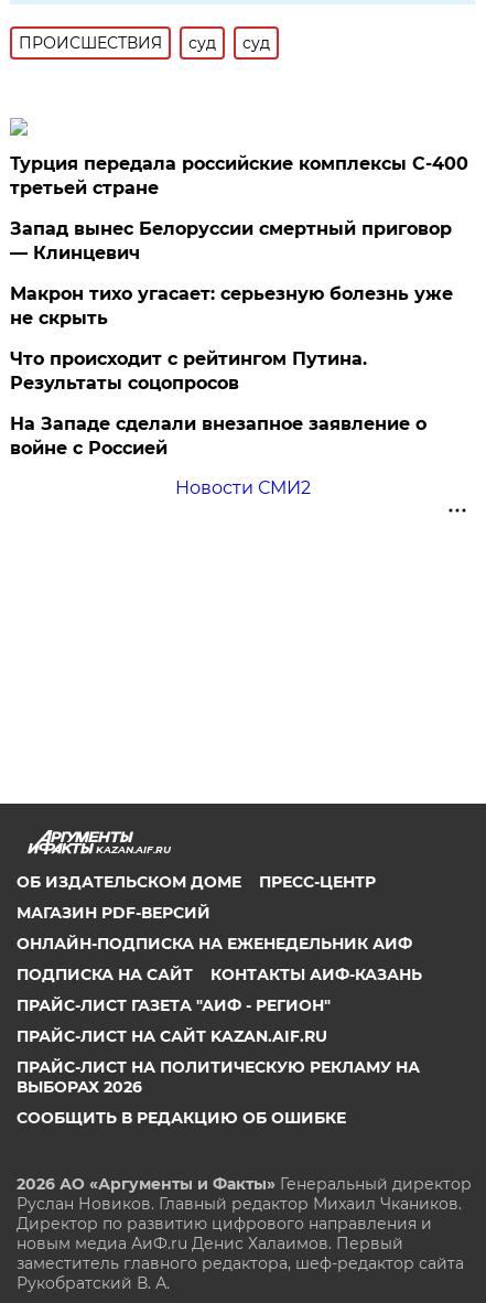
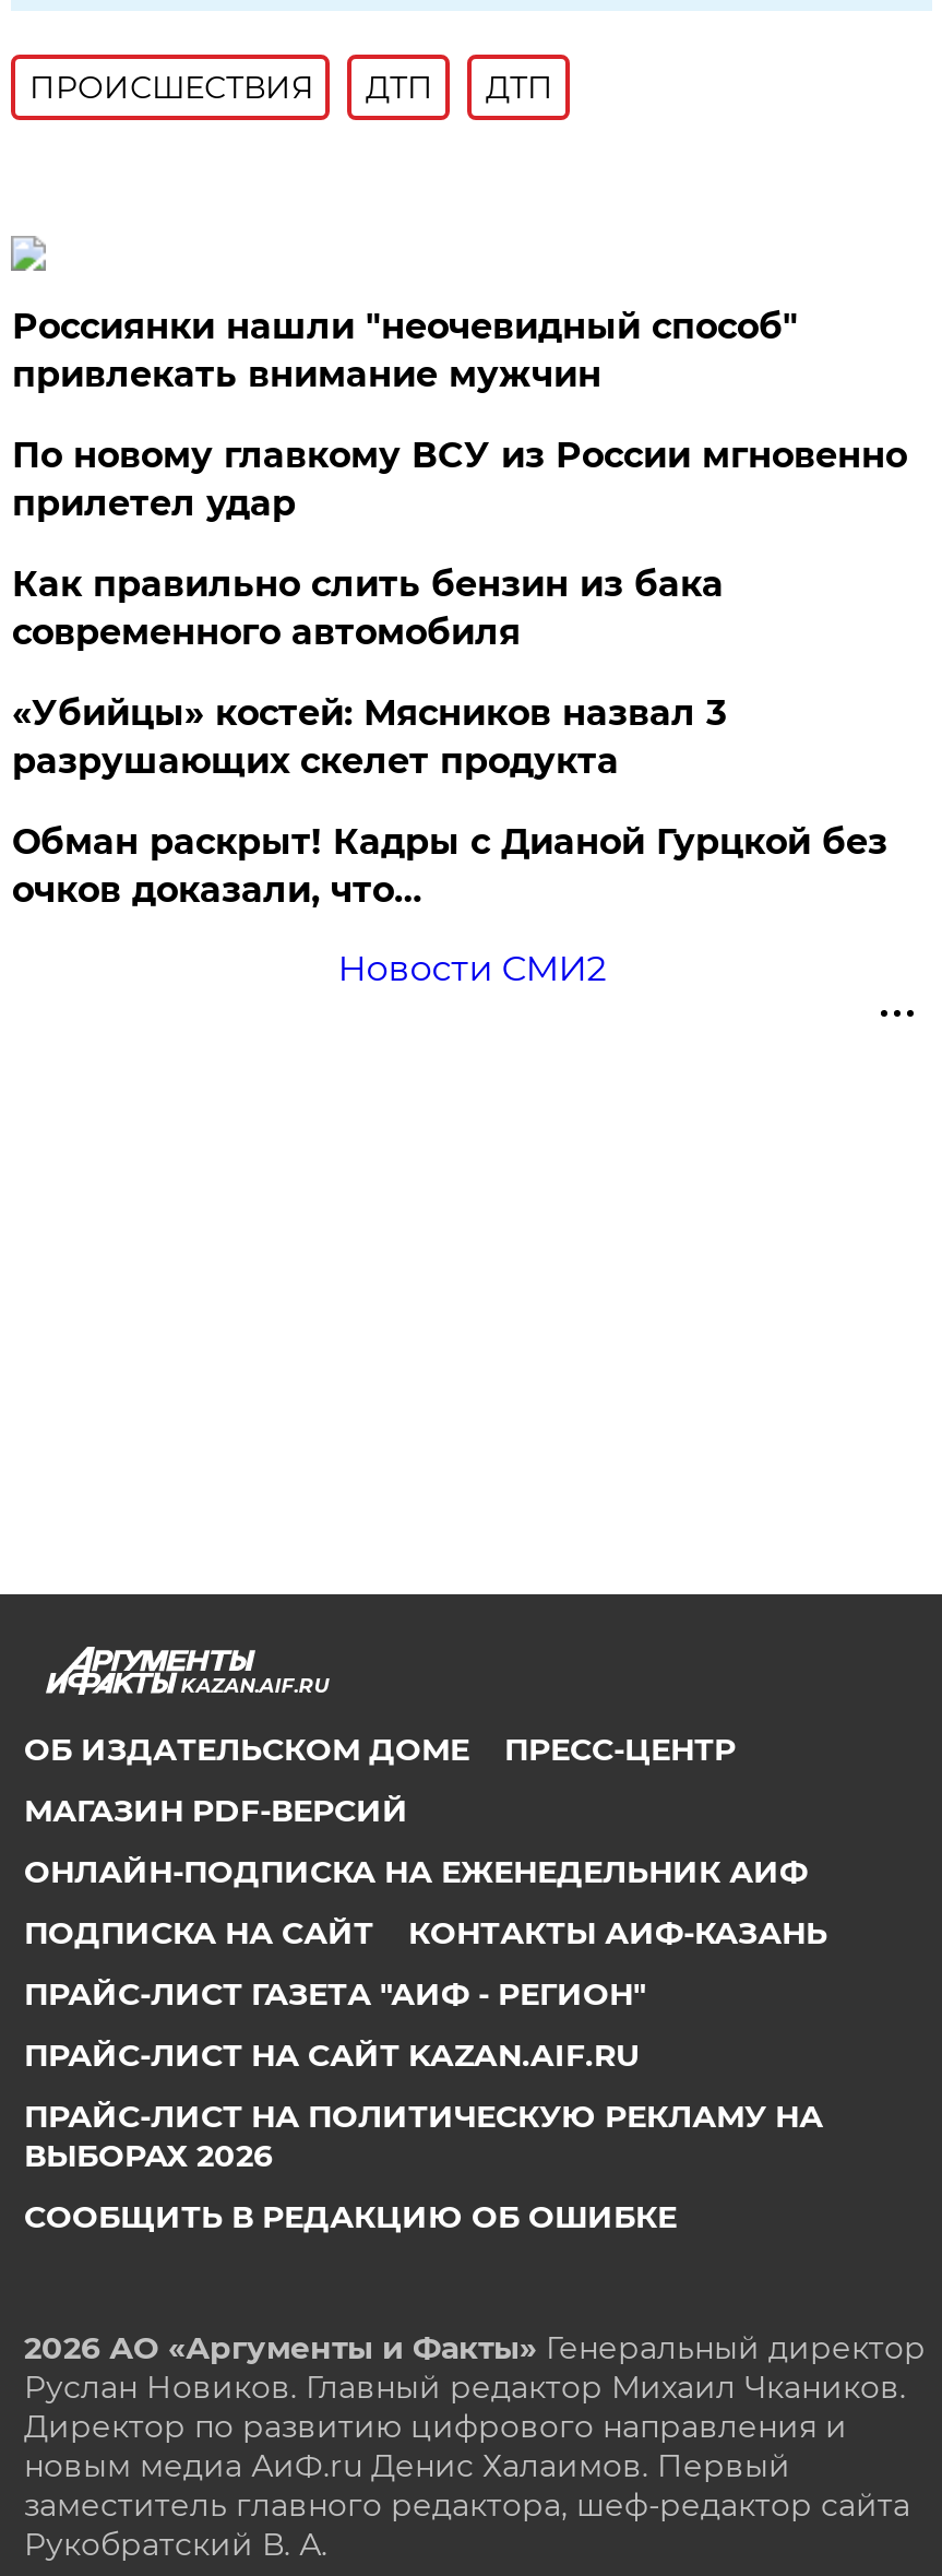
- суд
- суд
+ ДТП
+ ДТП

- Турция передала российские комплексы С-400
- третьей стране
+ Россиянки нашли "неочевидный способ"
+ привлекать внимание мужчин

- Запад вынес Белоруссии смертный приговор
- — Клинцевич
+ По новому главкому ВСУ из России мгновенно
+ прилетел удар

- Макрон тихо угасает: серьезную болезнь уже
- не скрыть
+ Как правильно слить бензин из бака
+ современного автомобиля

- Что происходит с рейтингом Путина.
- Результаты соцопросов
+ «Убийцы» костей: Мясников назвал 3
+ разрушающих скелет продукта

- На Западе сделали внезапное заявление о
- войне с Россией
+ Обман раскрыт! Кадры с Дианой Гурцкой без
+ очков доказали, что…
